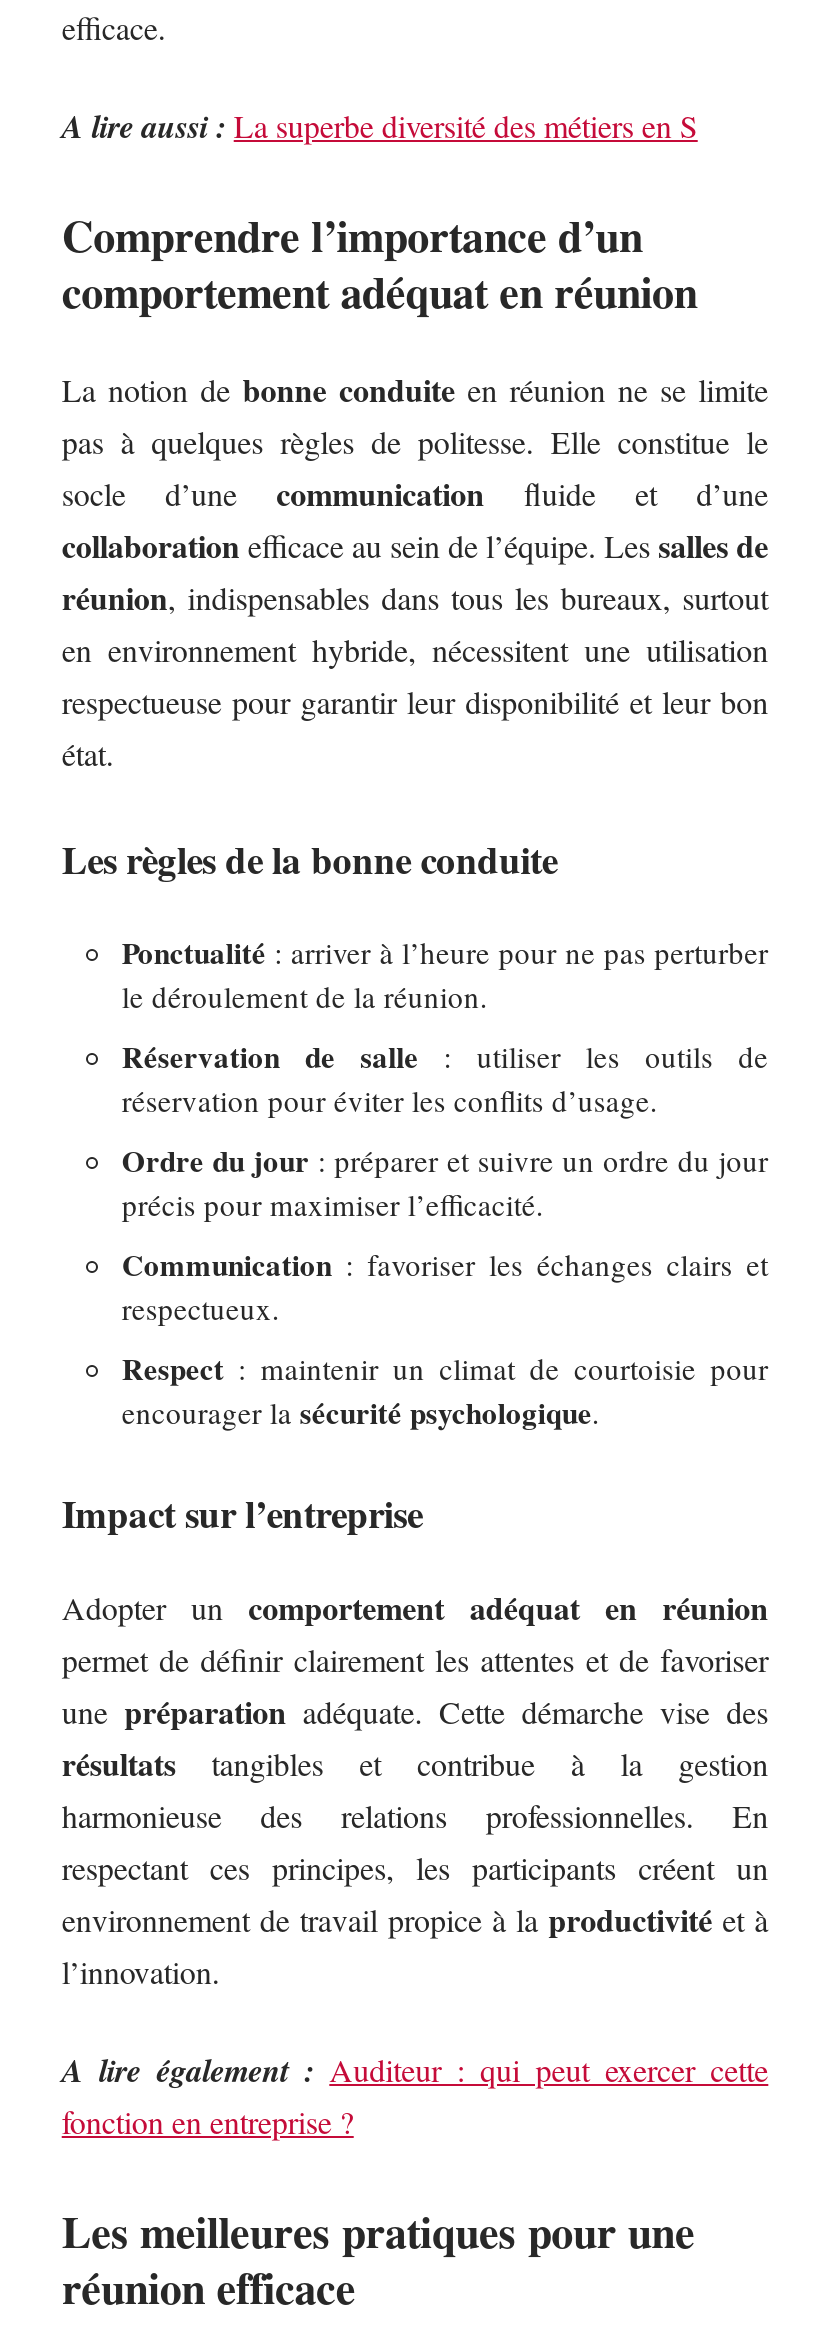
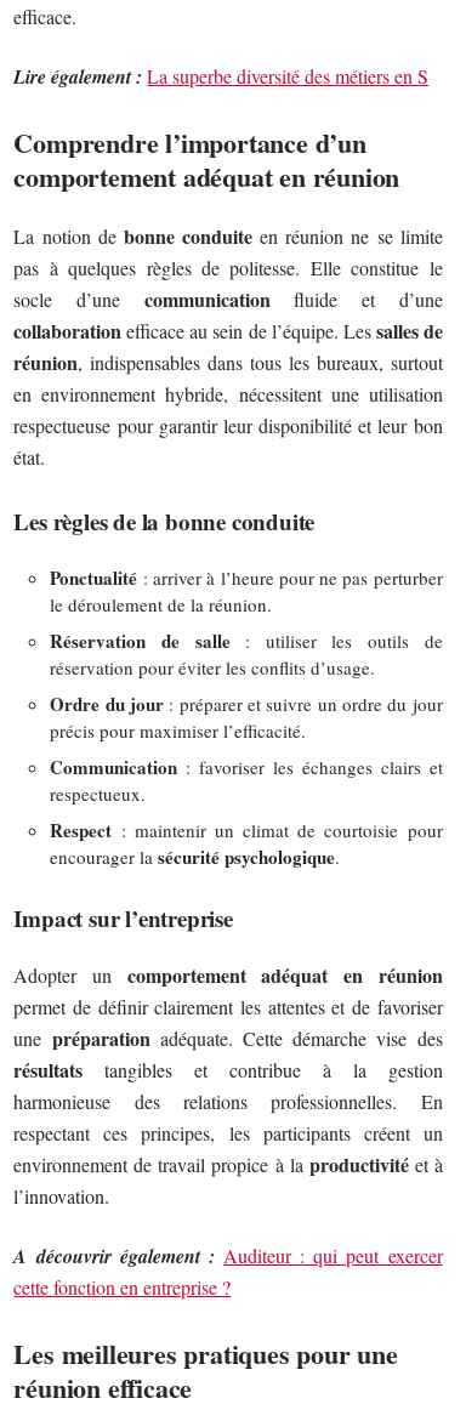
- A lire aussi : La superbe diversité des métiers en S
+ Lire également : La superbe diversité des métiers en S

- A lire également : Auditeur : qui peut exercer cette
- fonction en entreprise ?
+ A découvrir également : Auditeur : qui peut exercer
+ cette fonction en entreprise ?
